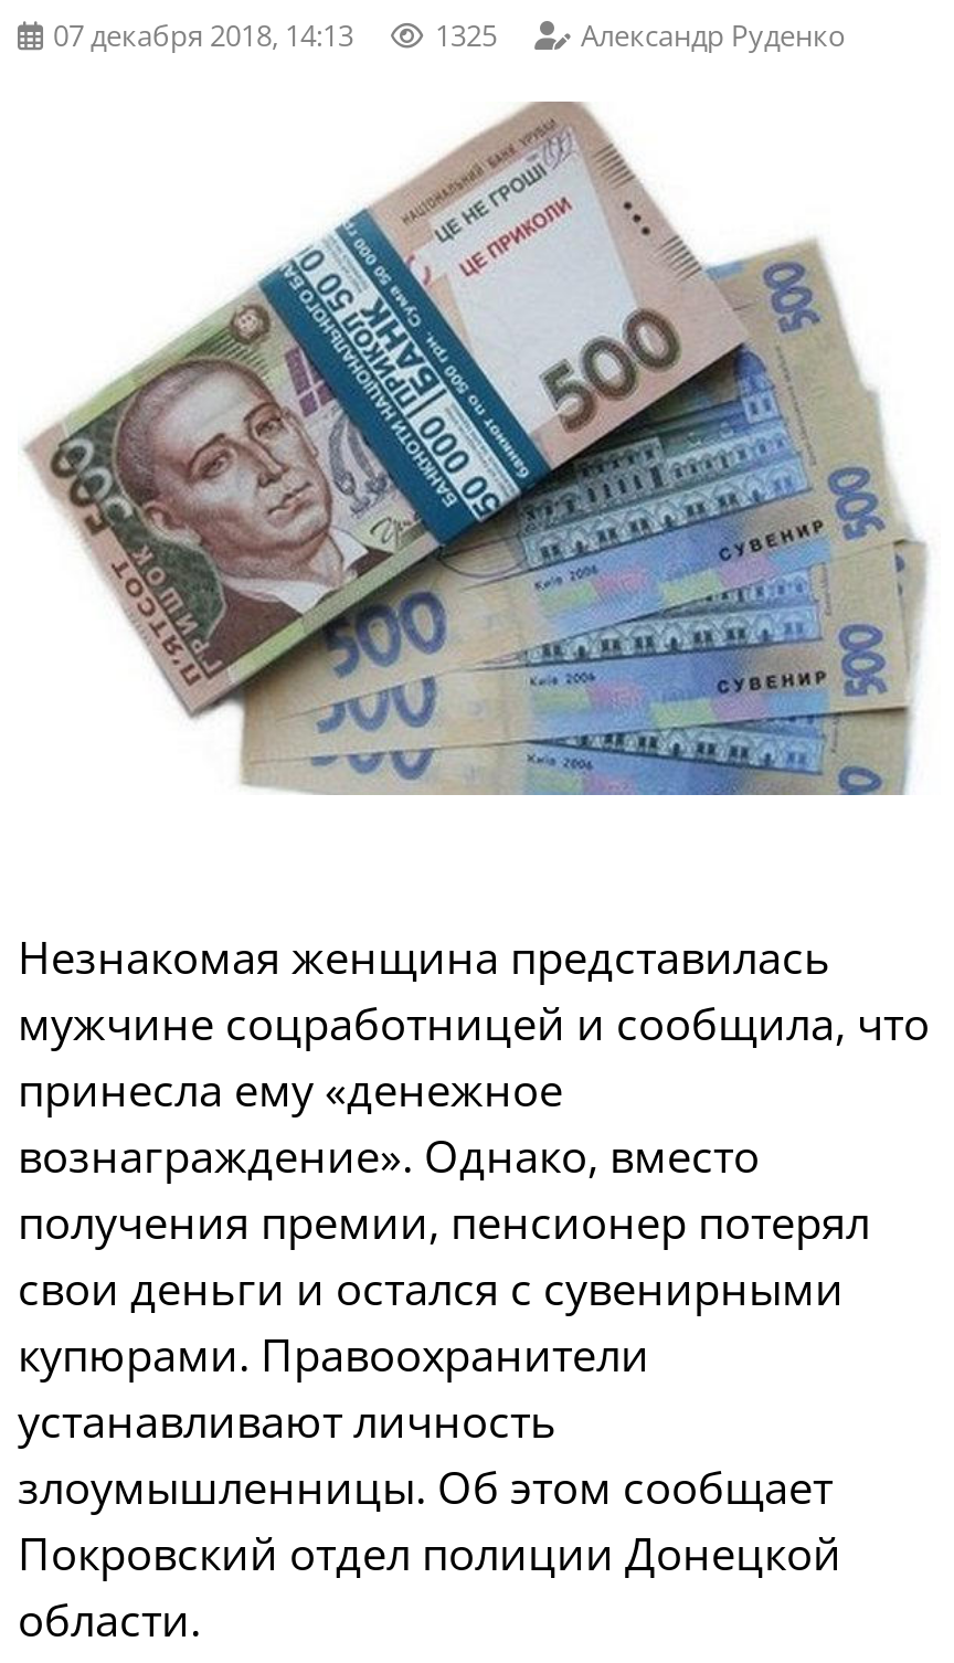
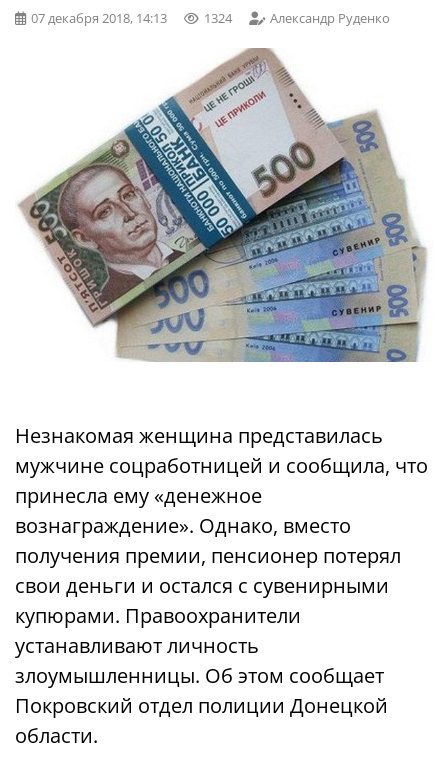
- 1325
+ 1324
